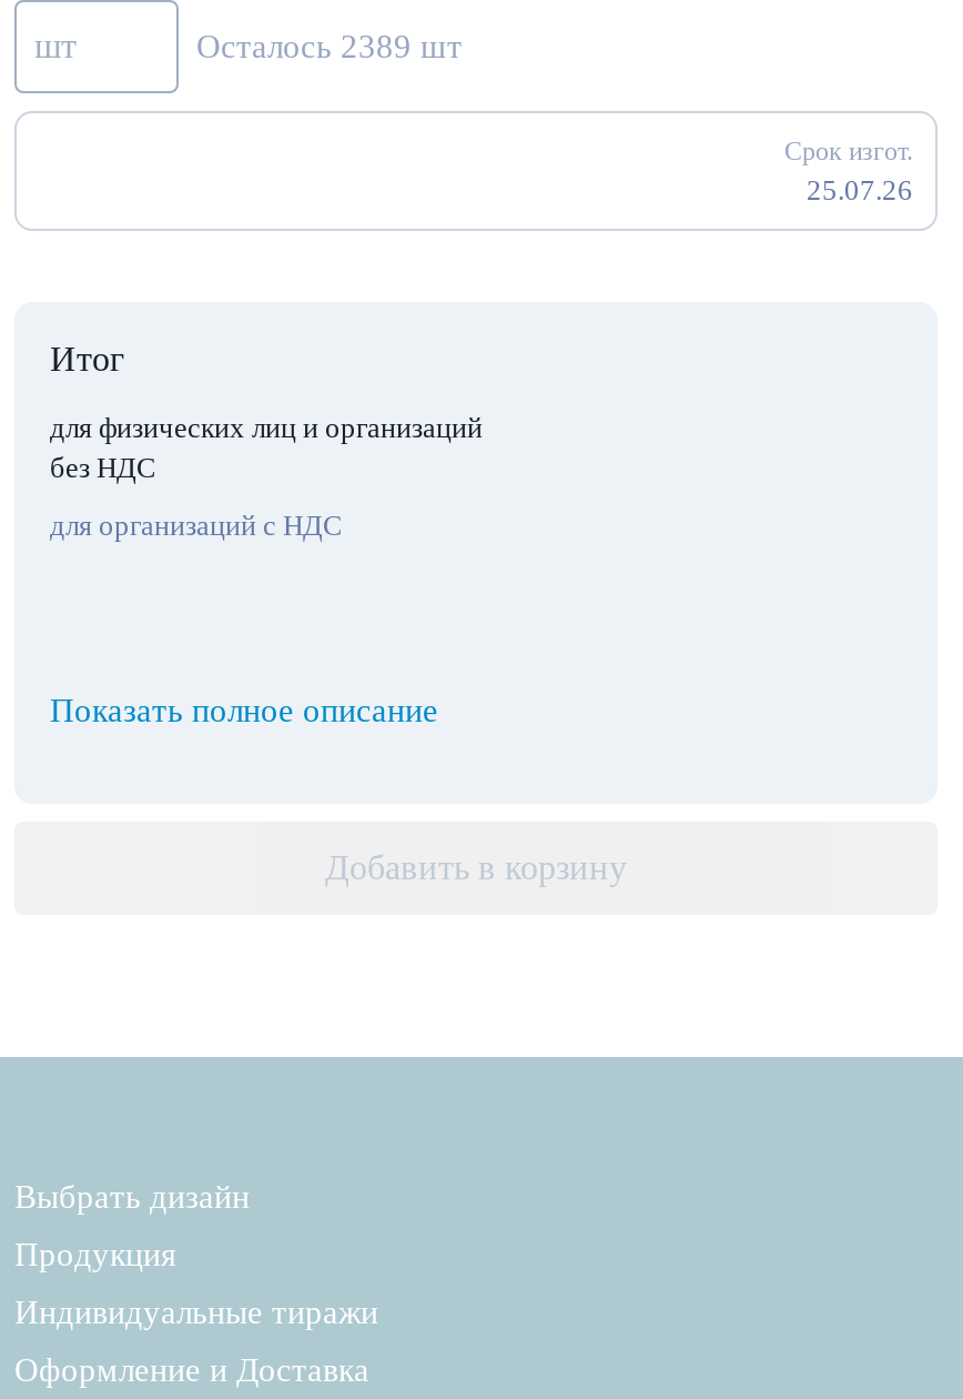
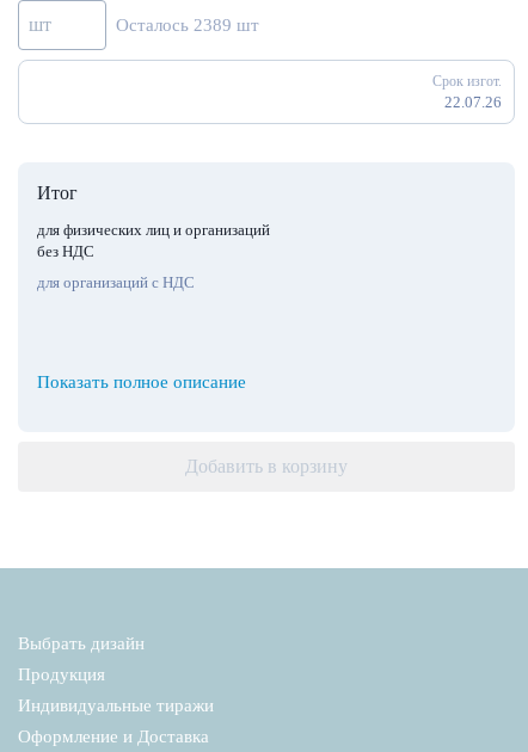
- 25.07.26
+ 22.07.26
